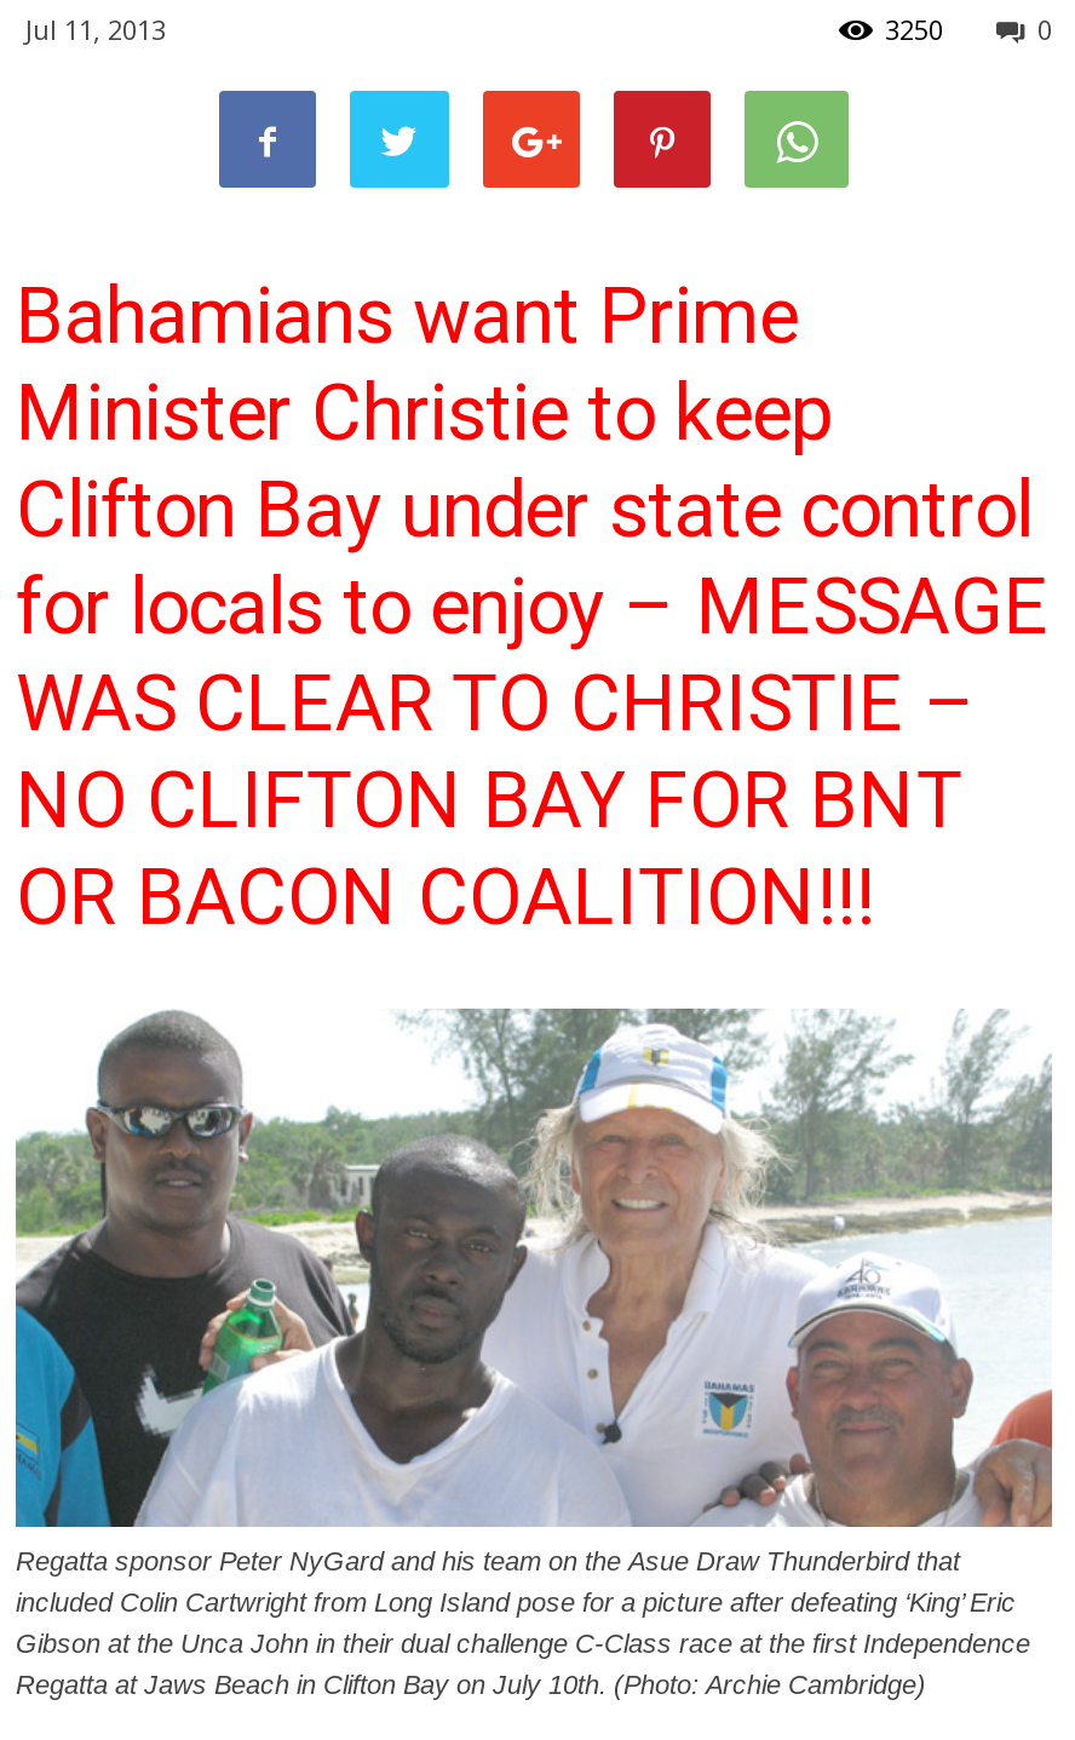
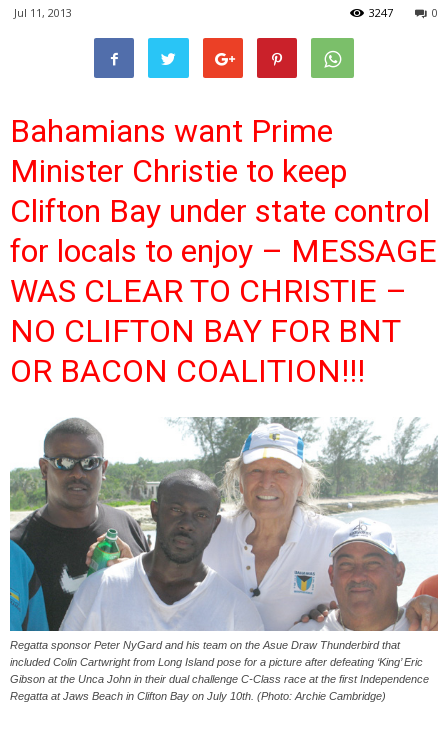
- 3250
+ 3247
